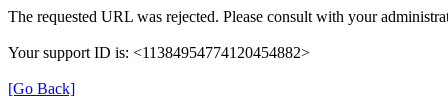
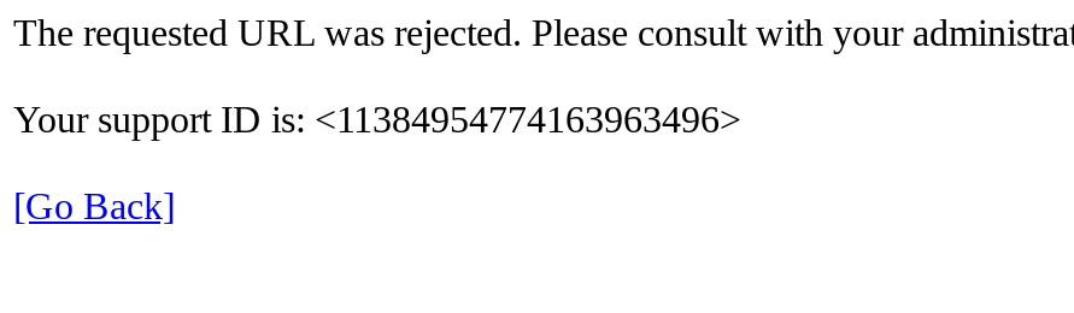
- Your support ID is: <11384954774120454882>
+ Your support ID is: <11384954774163963496>
